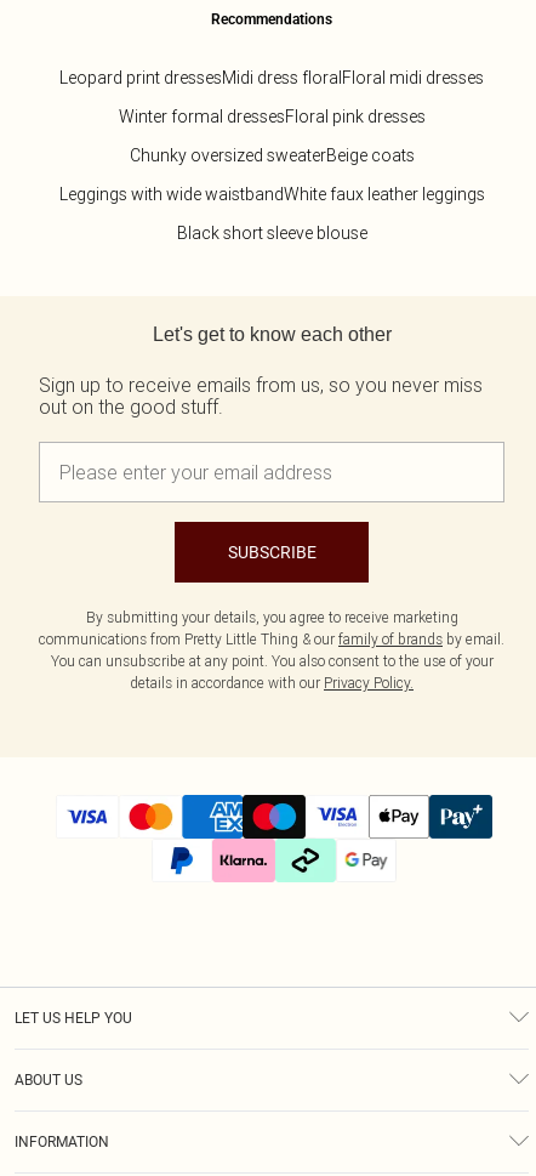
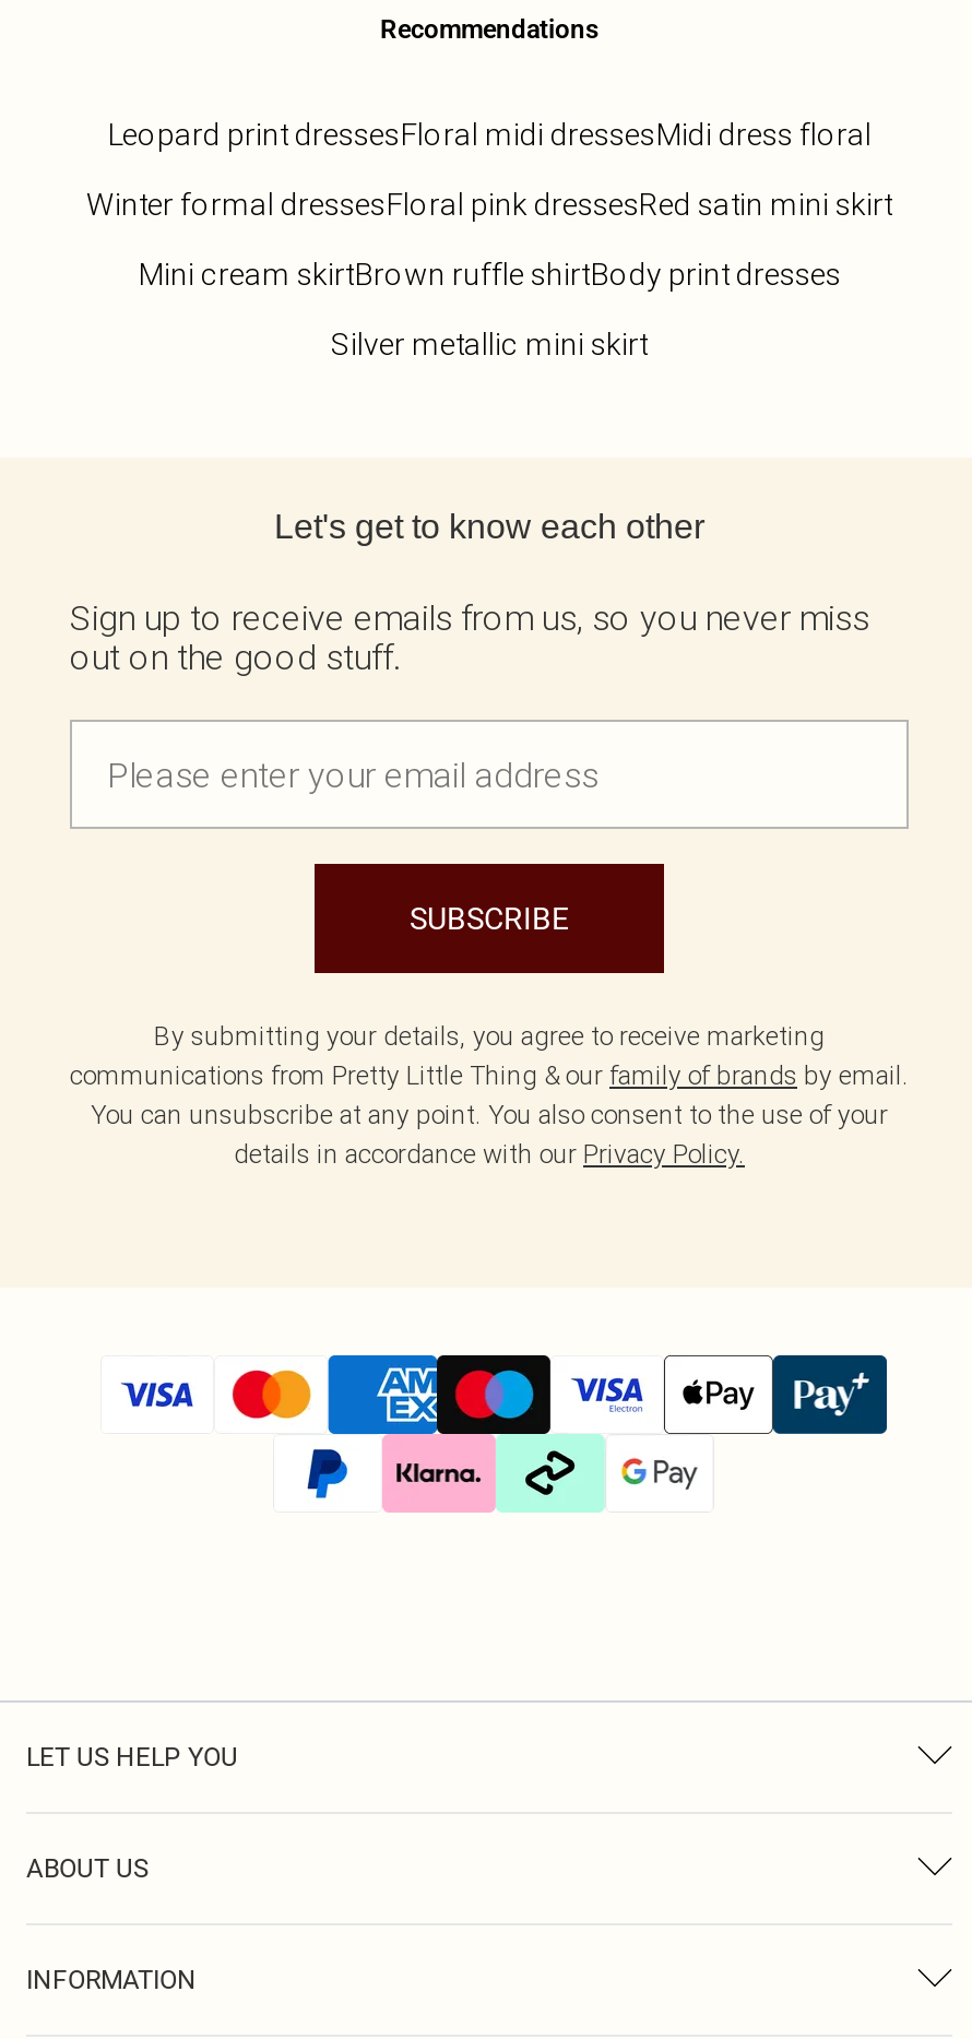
- Leopard print dressesMidi dress floralFloral midi dresses
- Winter formal dressesFloral pink dresses
- Chunky oversized sweaterBeige coats
- Leggings with wide waistbandWhite faux leather leggings
- Black short sleeve blouse
+ Leopard print dressesFloral midi dressesMidi dress floral
+ Winter formal dressesFloral pink dressesRed satin mini skirt
+ Mini cream skirtBrown ruffle shirtBody print dresses
+ Silver metallic mini skirt
